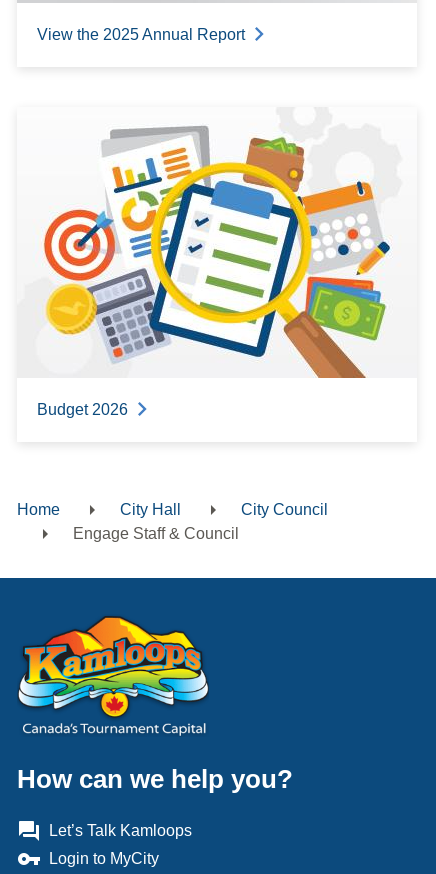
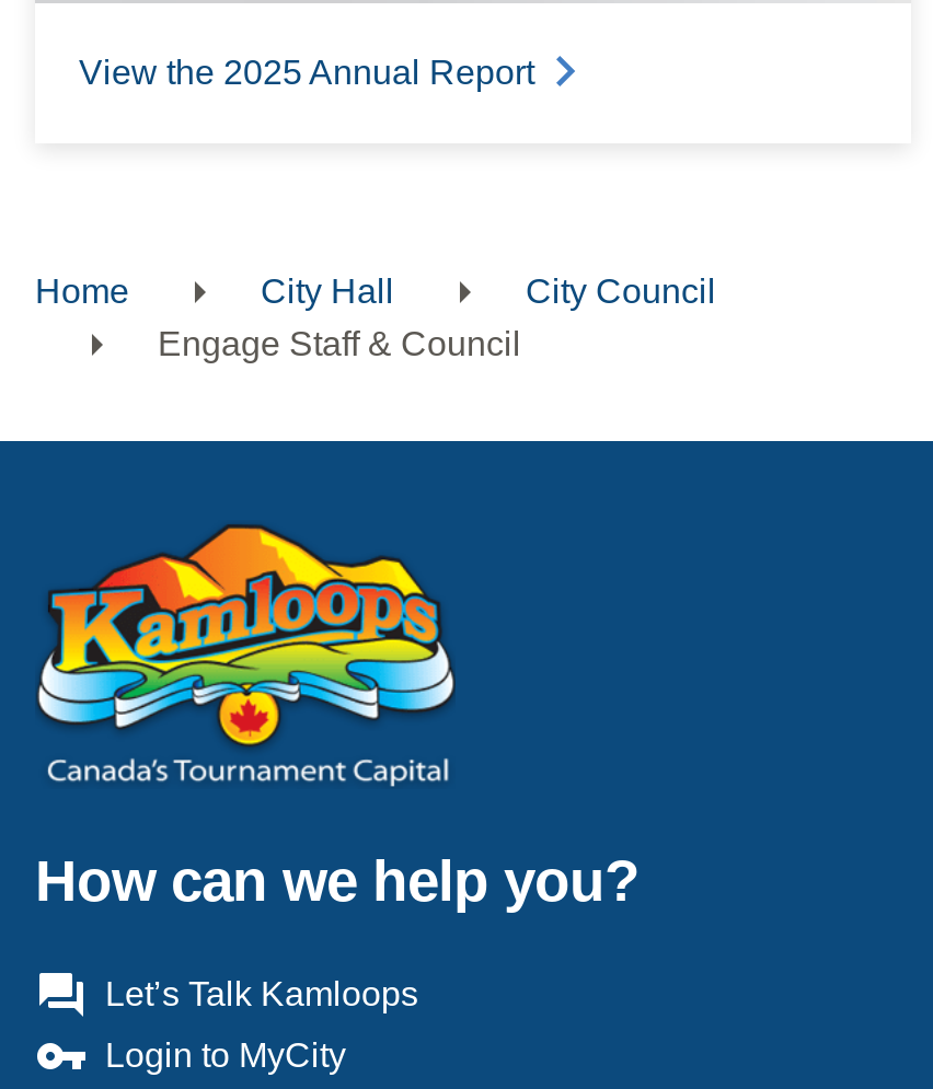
- [image]
- Budget 2026
